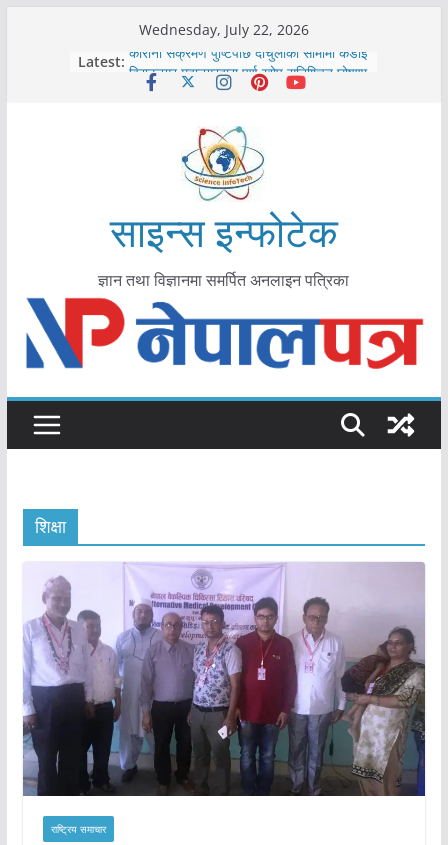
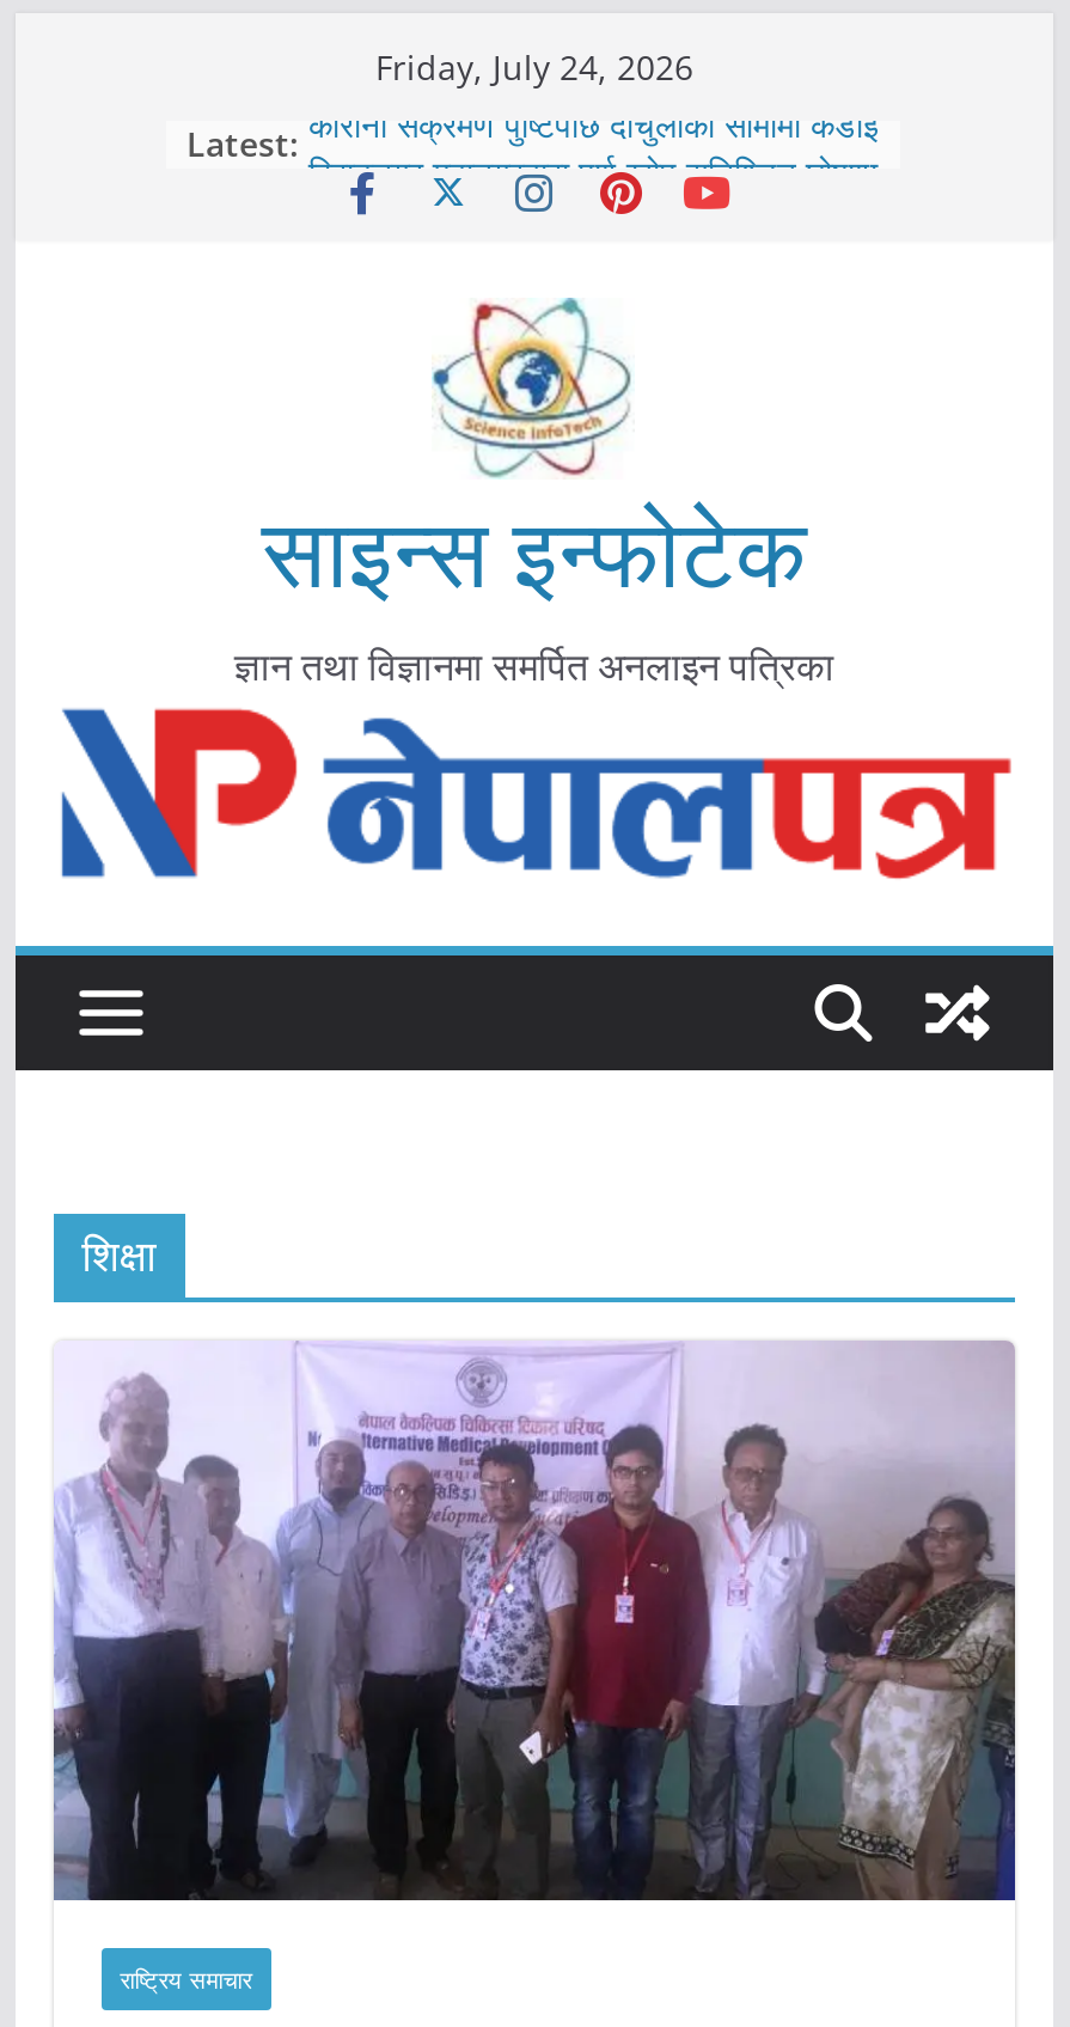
- Wednesday, July 22, 2026
+ Friday, July 24, 2026
